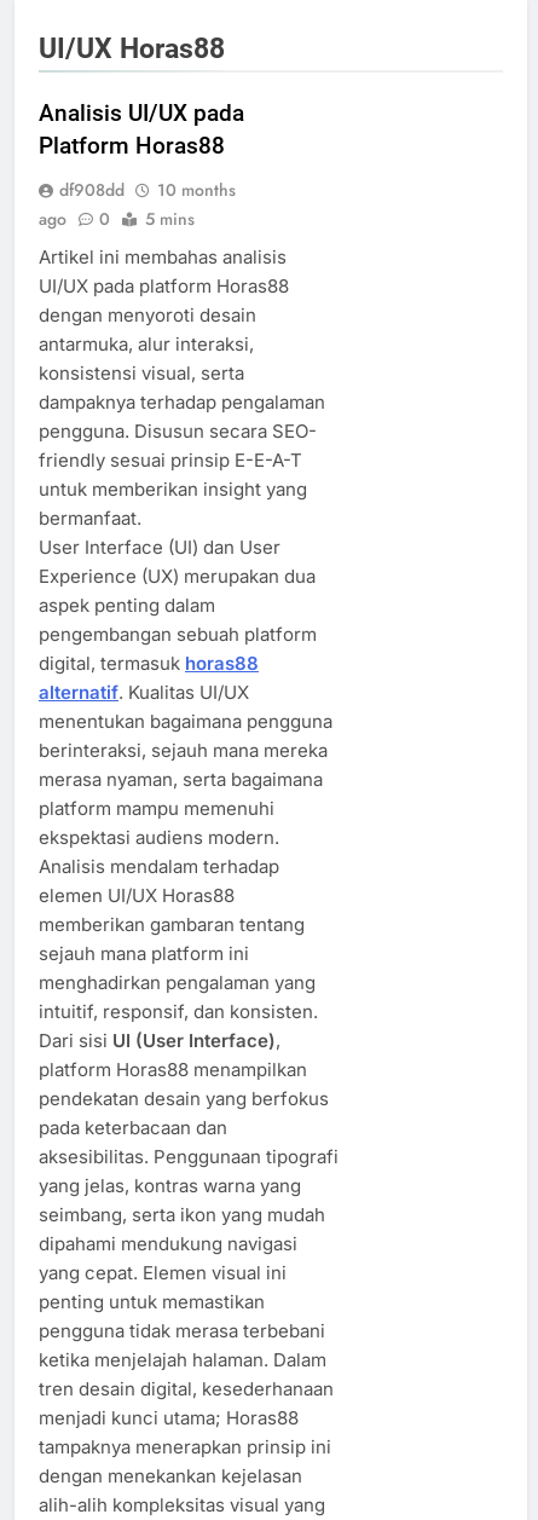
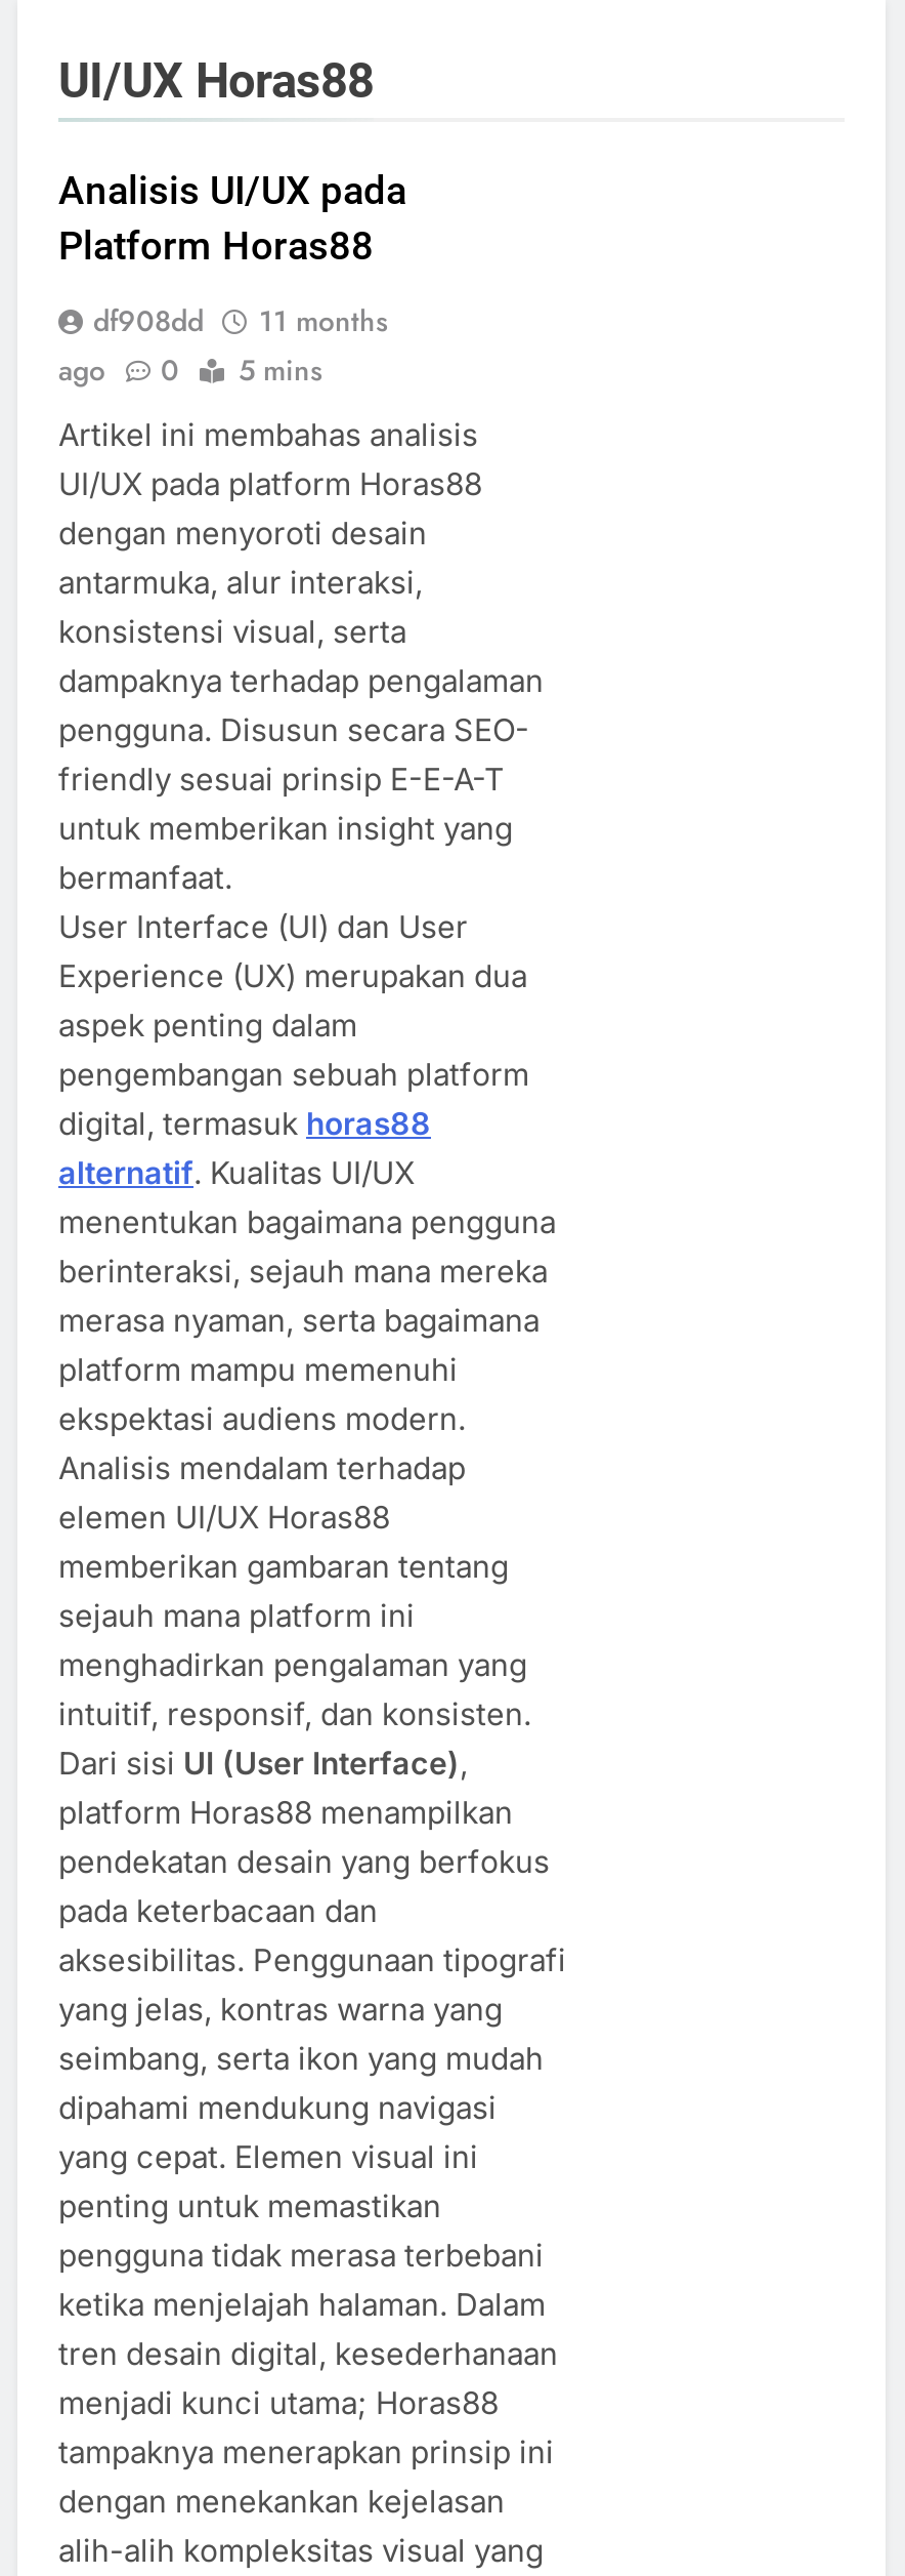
- df908dd 10 months
+ df908dd 11 months
